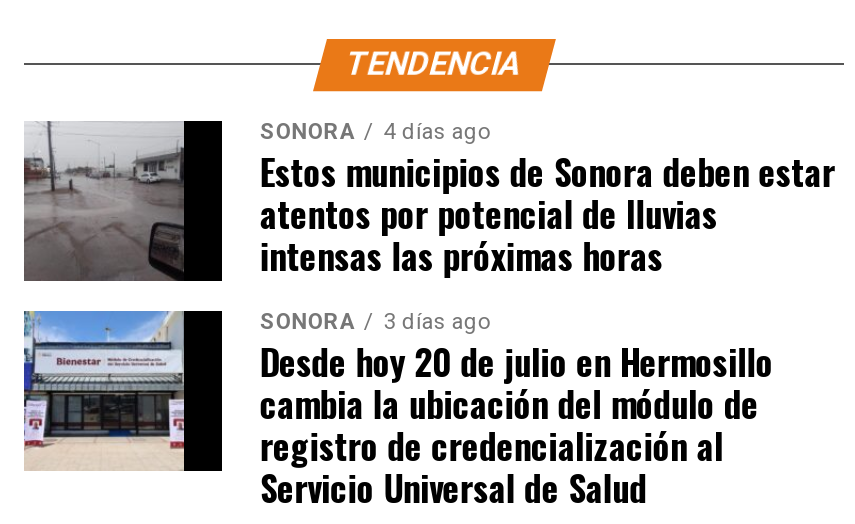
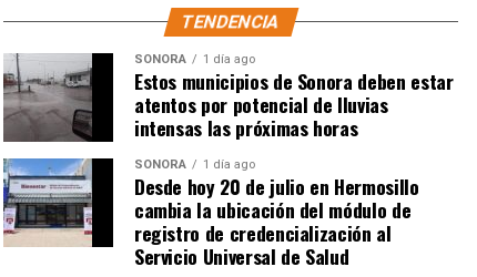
- SONORA 4 días ago
+ SONORA 1 día ago

- SONORA 3 días ago
+ SONORA 1 día ago
